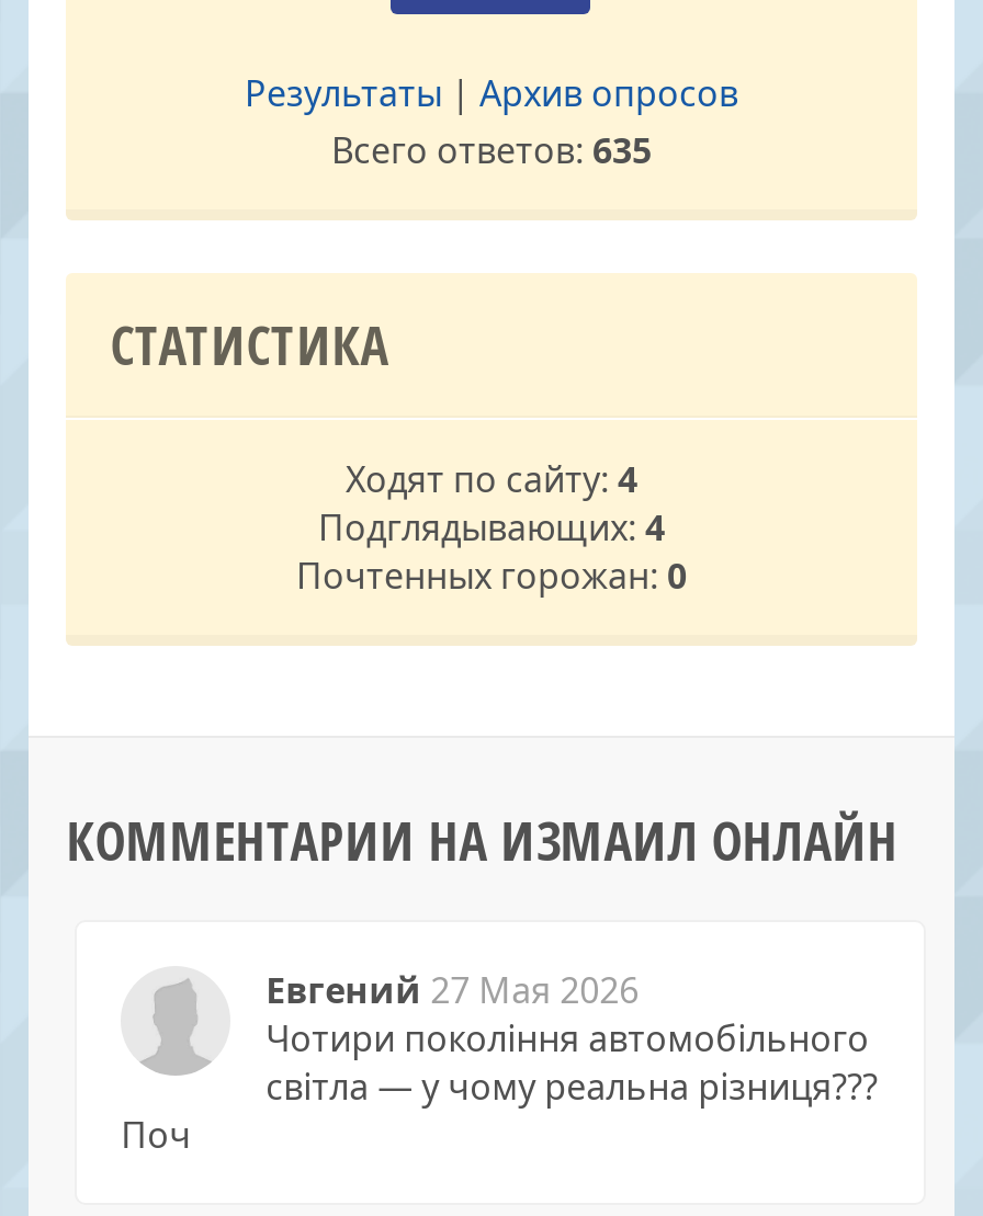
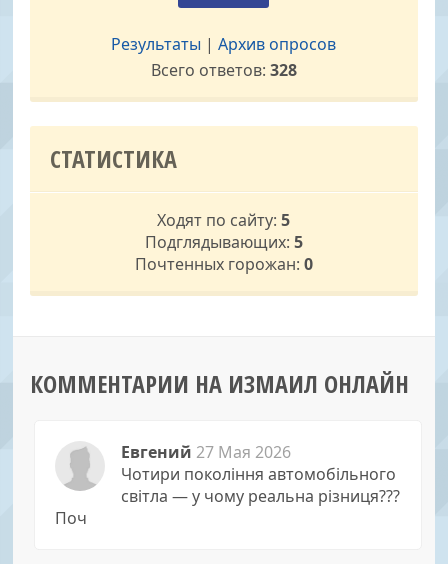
- Всего ответов: 635
+ Всего ответов: 328

- Ходят по сайту: 4
+ Ходят по сайту: 5

- Подглядывающих: 4
+ Подглядывающих: 5
